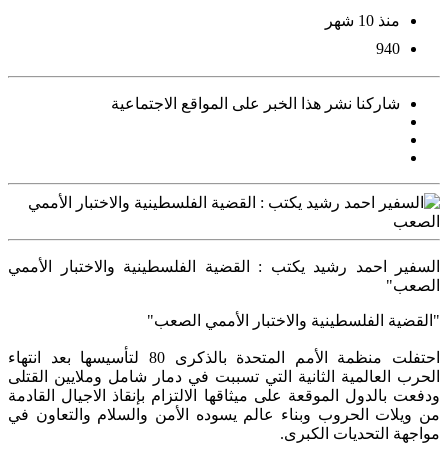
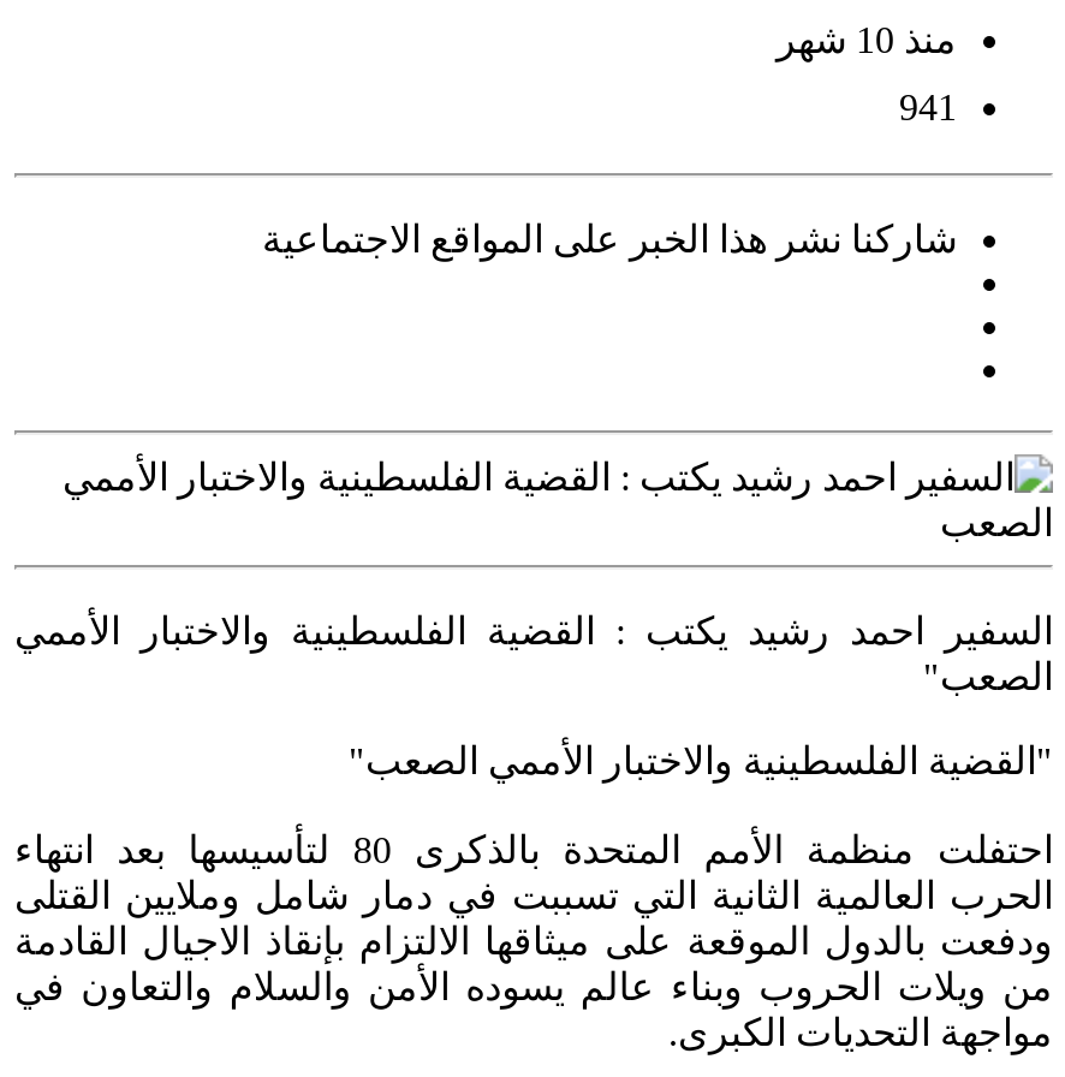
- 940
+ 941
